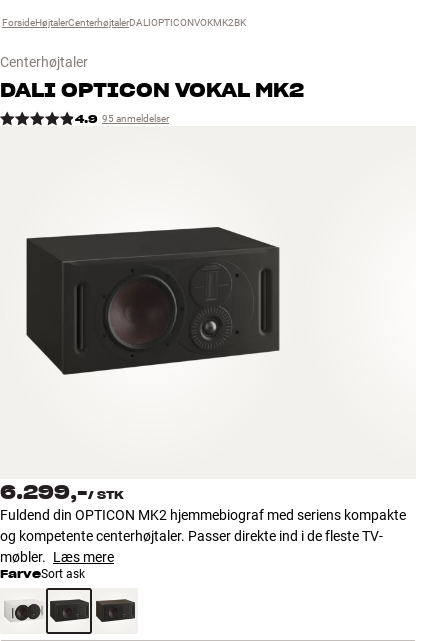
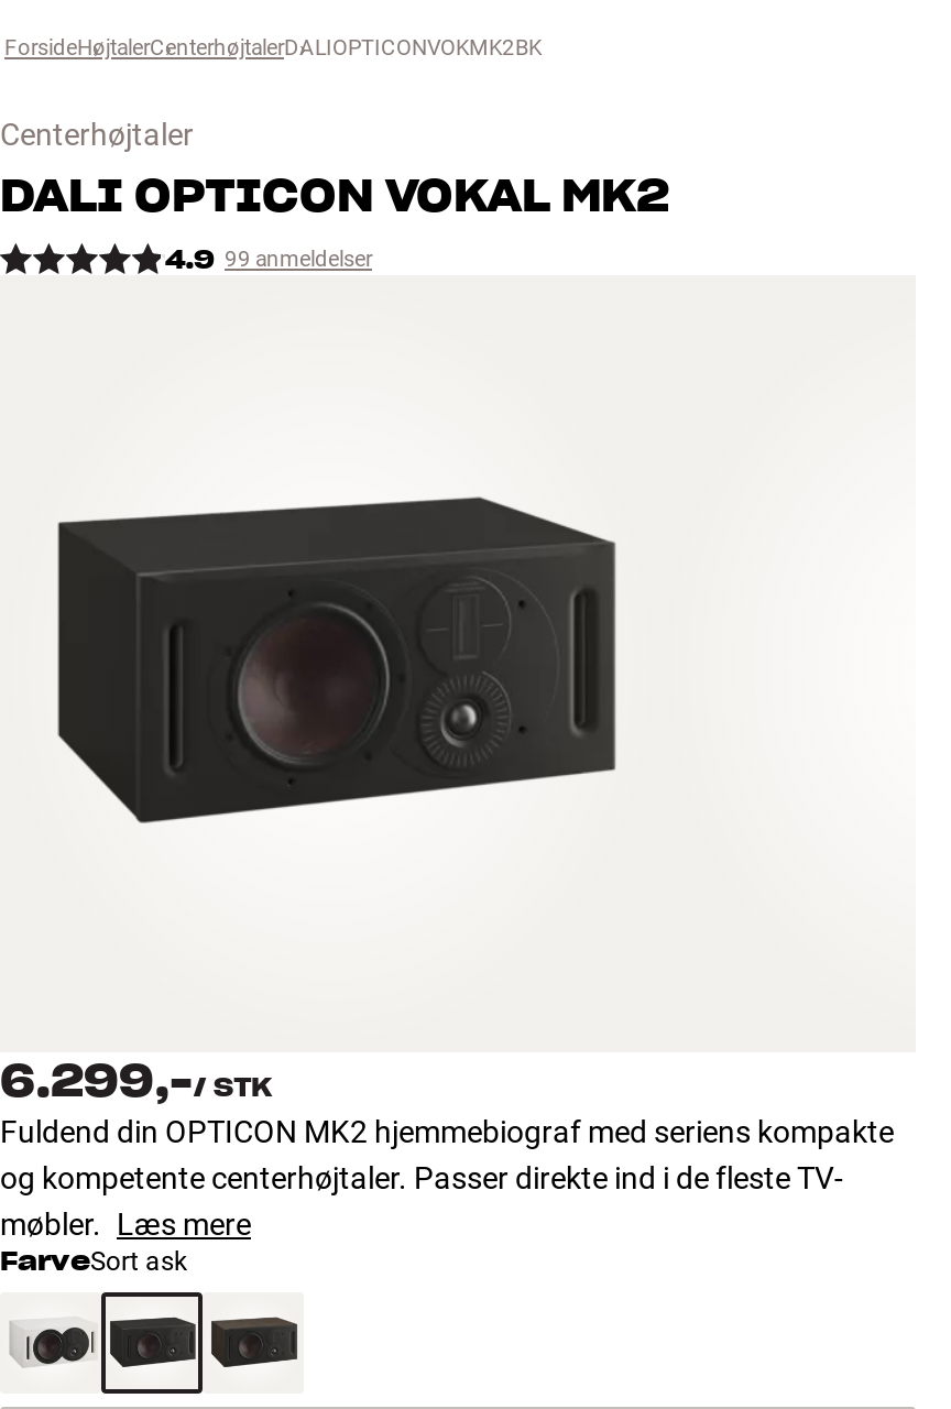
- 4.9 95 anmeldelser
+ 4.9 99 anmeldelser
